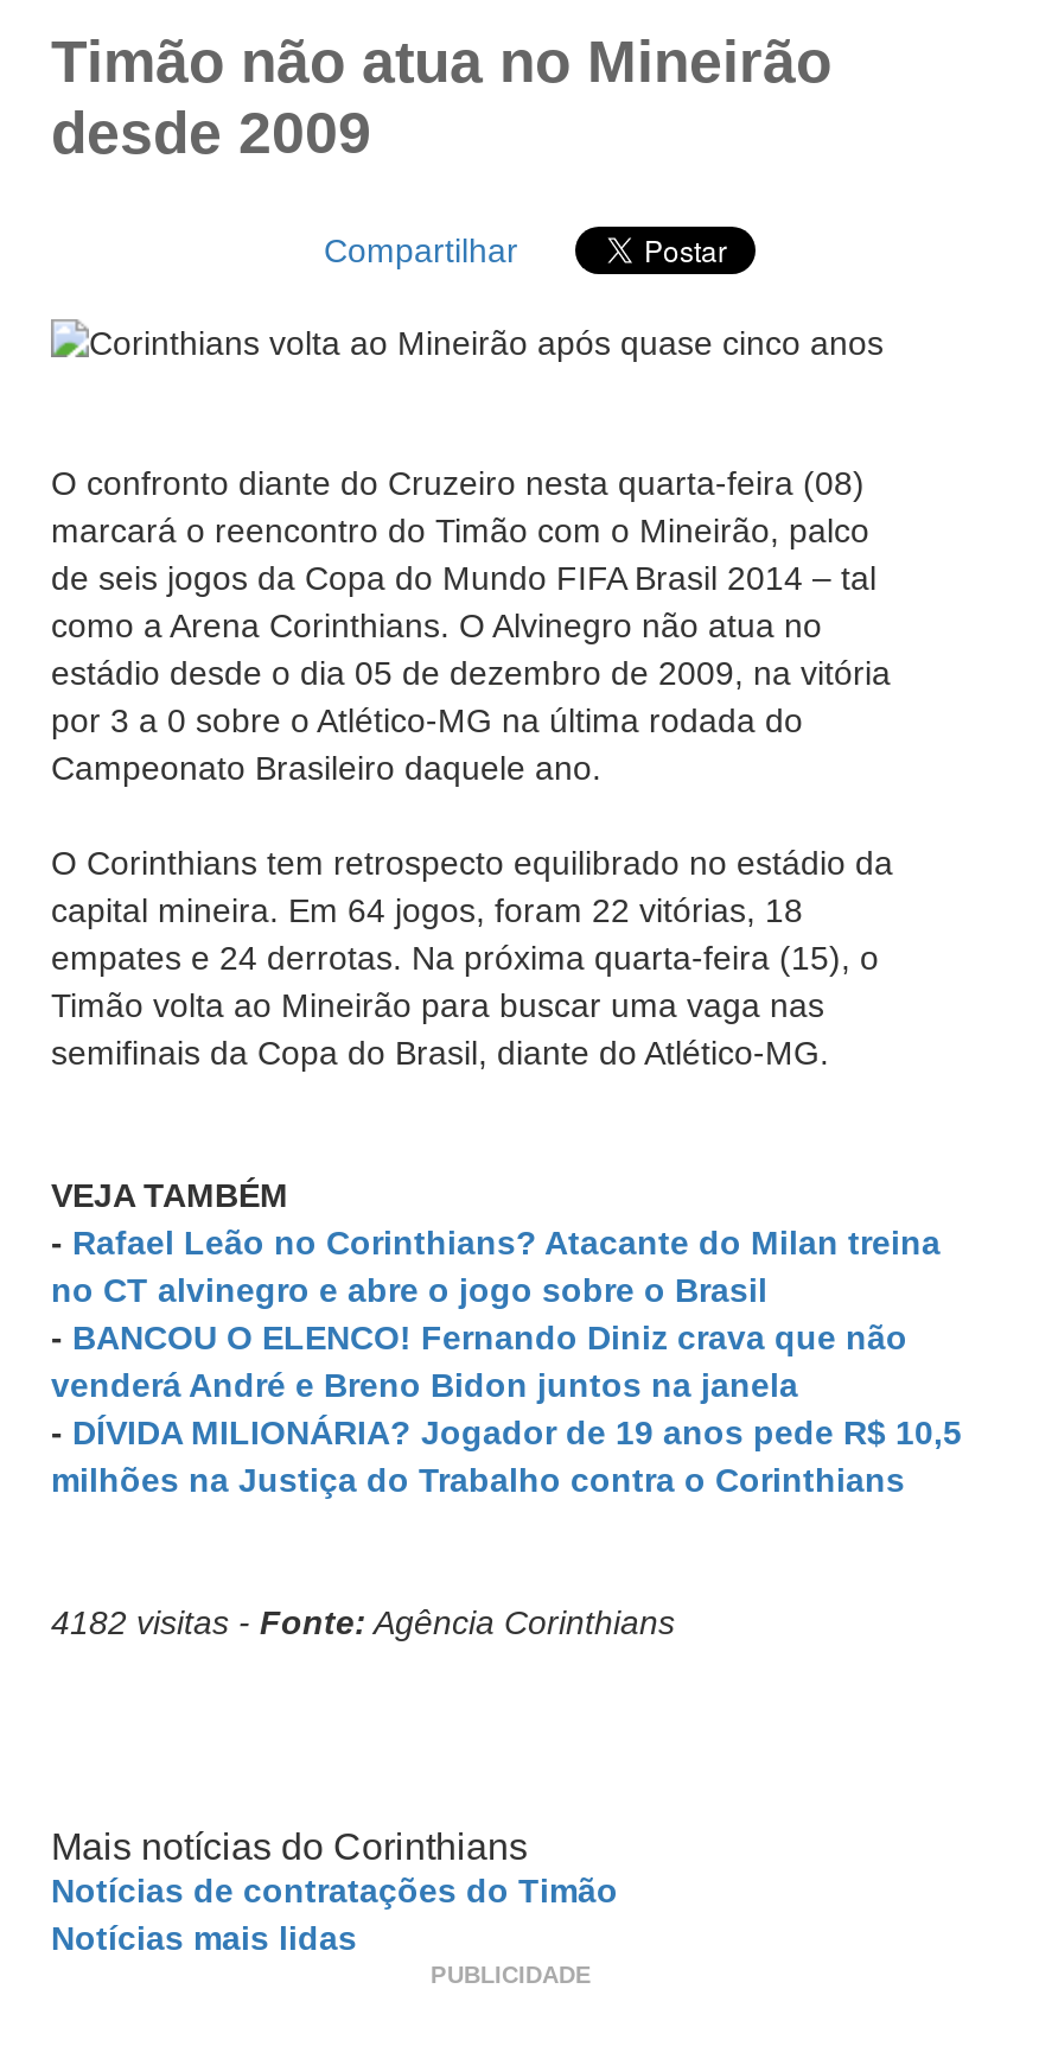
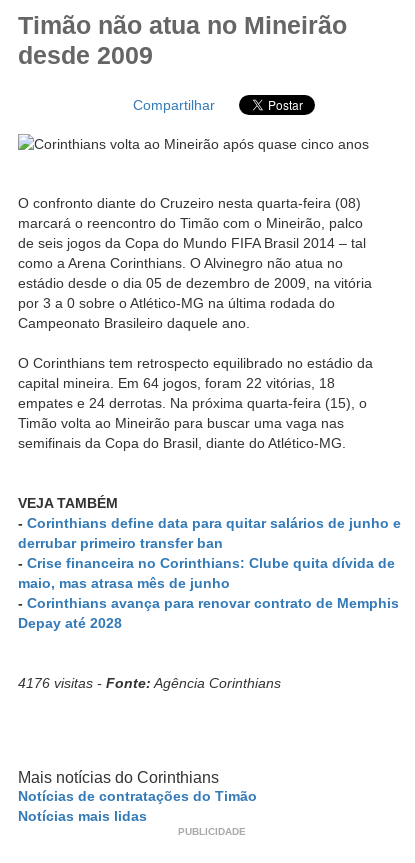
- - Rafael Leão no Corinthians? Atacante do Milan treina
- no CT alvinegro e abre o jogo sobre o Brasil
- - BANCOU O ELENCO! Fernando Diniz crava que não
- venderá André e Breno Bidon juntos na janela
- - DÍVIDA MILIONÁRIA? Jogador de 19 anos pede R$ 10,5
- milhões na Justiça do Trabalho contra o Corinthians
+ - Corinthians define data para quitar salários de junho e
+ derrubar primeiro transfer ban
+ - Crise financeira no Corinthians: Clube quita dívida de
+ maio, mas atrasa mês de junho
+ - Corinthians avança para renovar contrato de Memphis
+ Depay até 2028

- 4182 visitas - Fonte: Agência Corinthians
+ 4176 visitas - Fonte: Agência Corinthians
